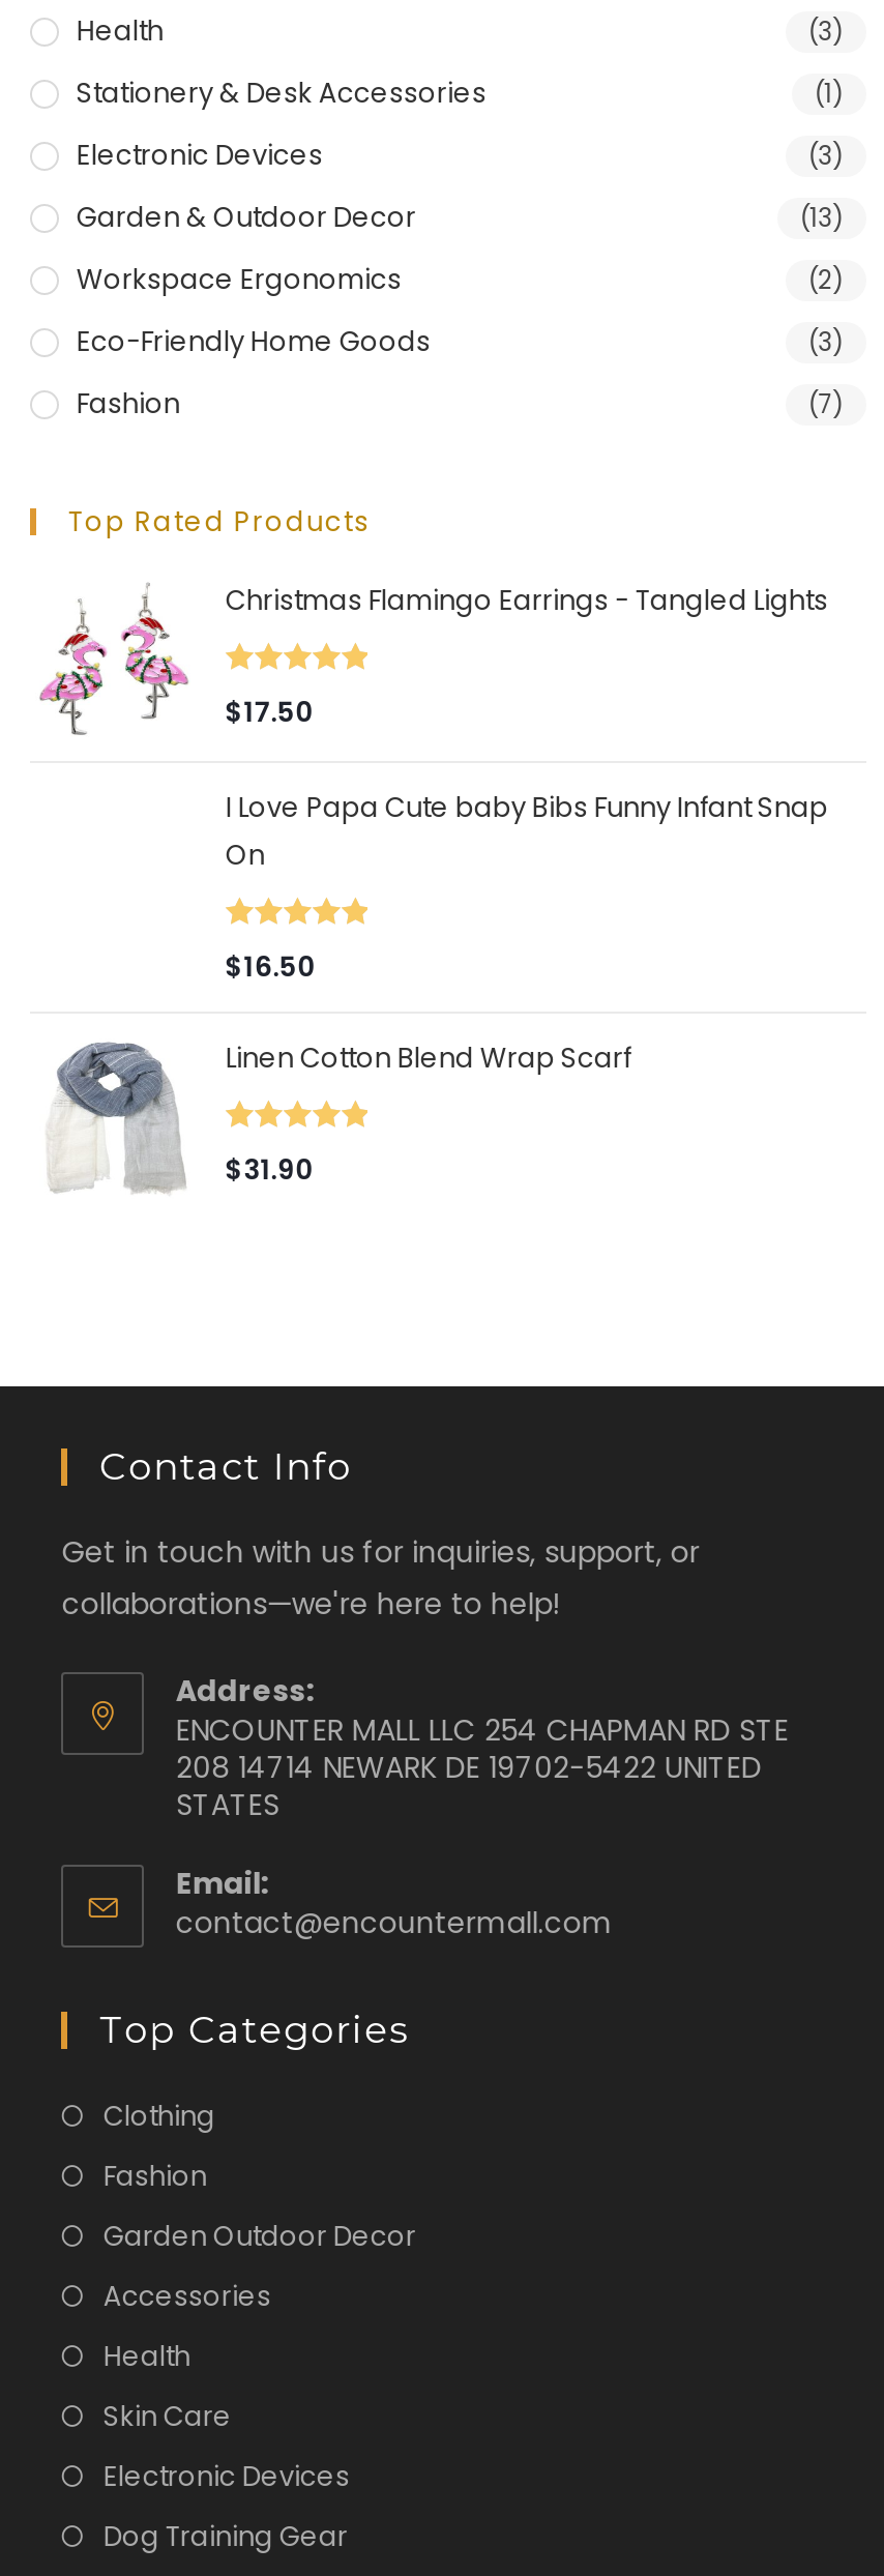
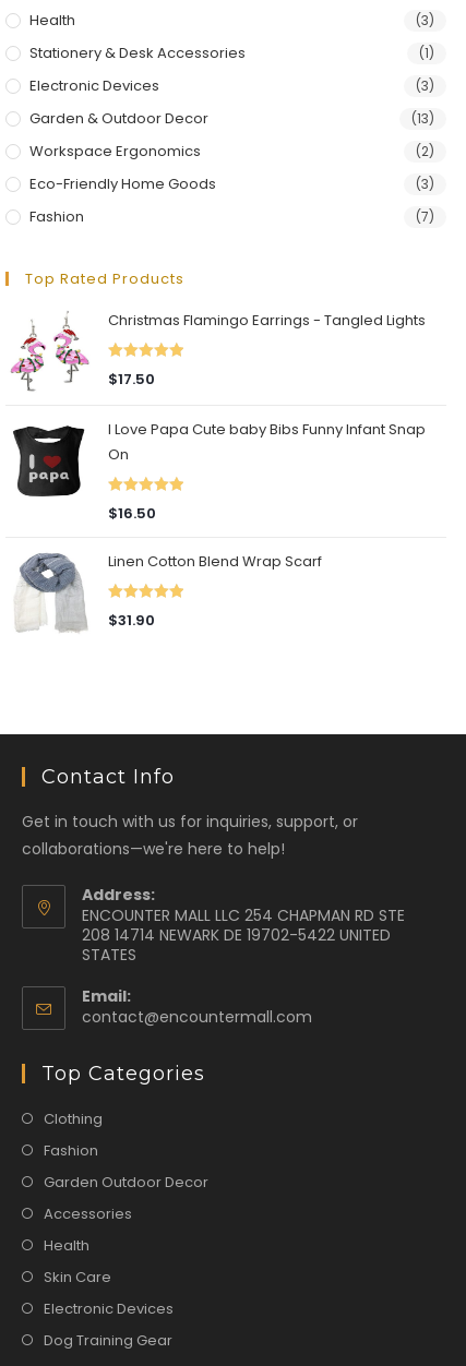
+ [image]
